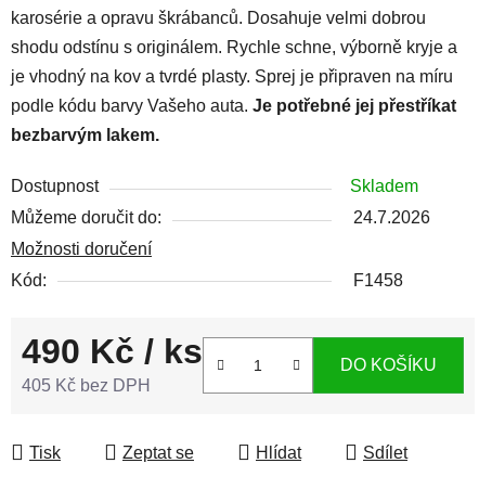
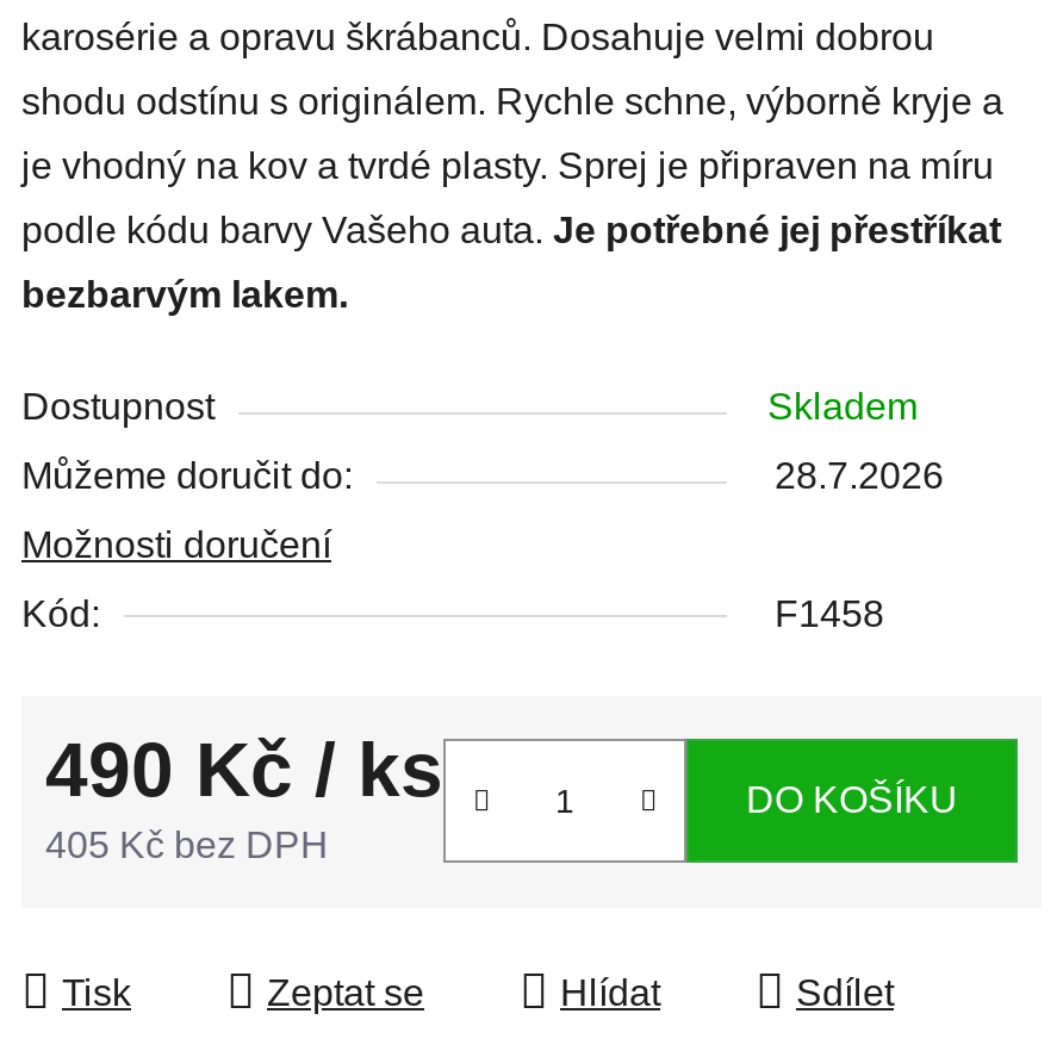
- 24.7.2026
+ 28.7.2026
